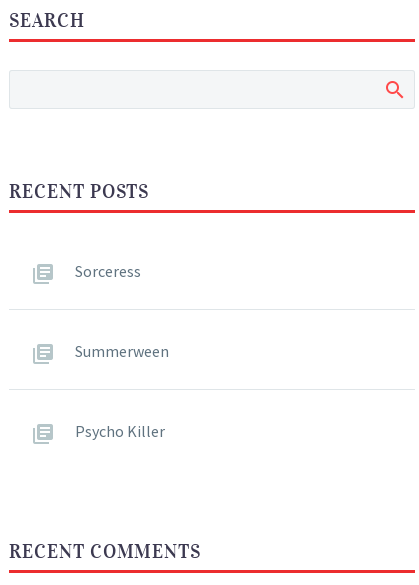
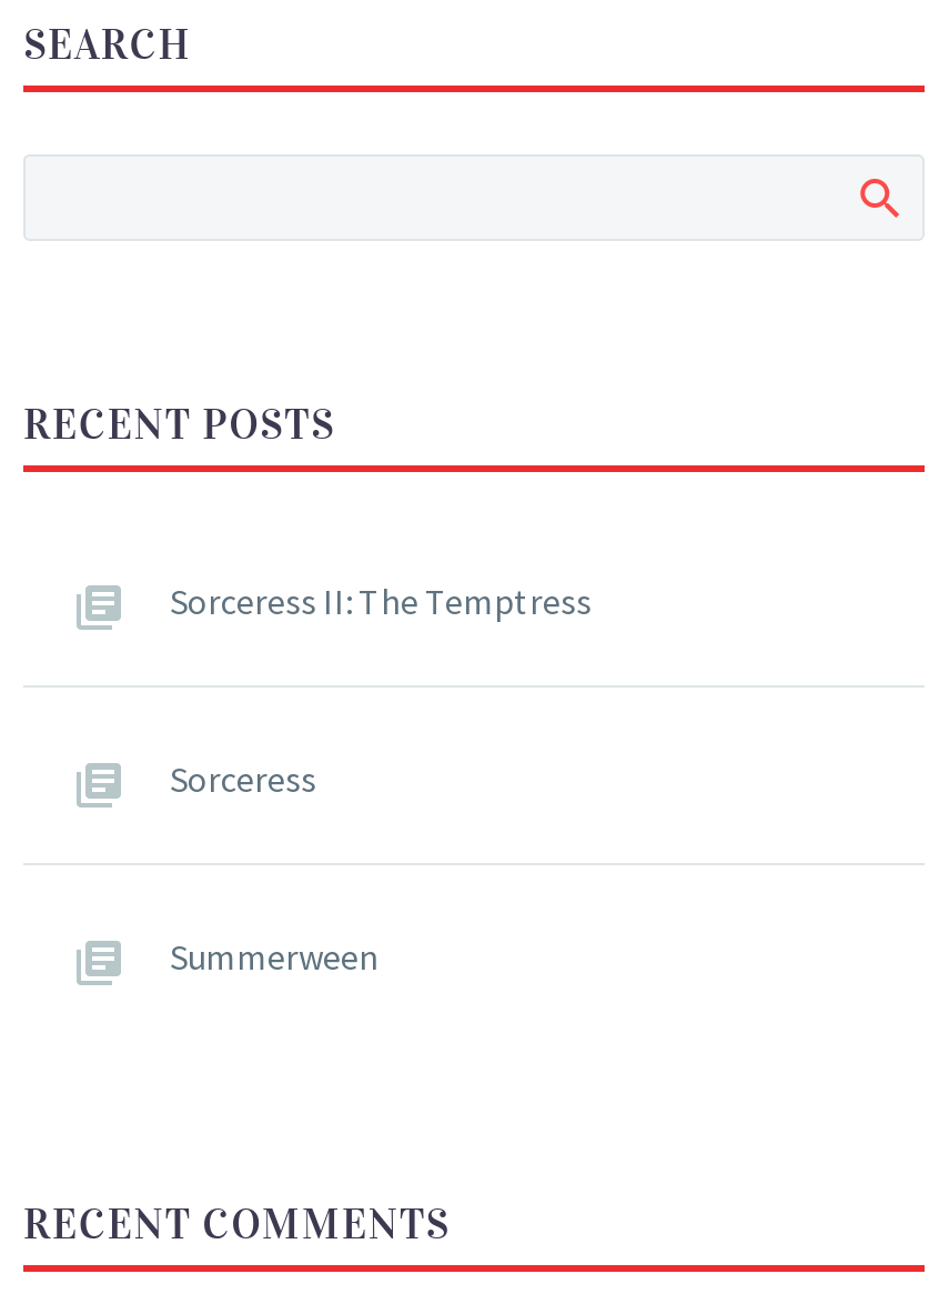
+ Sorceress II: The Temptress

moved down: Sorceress | Summerween

- Psycho Killer
